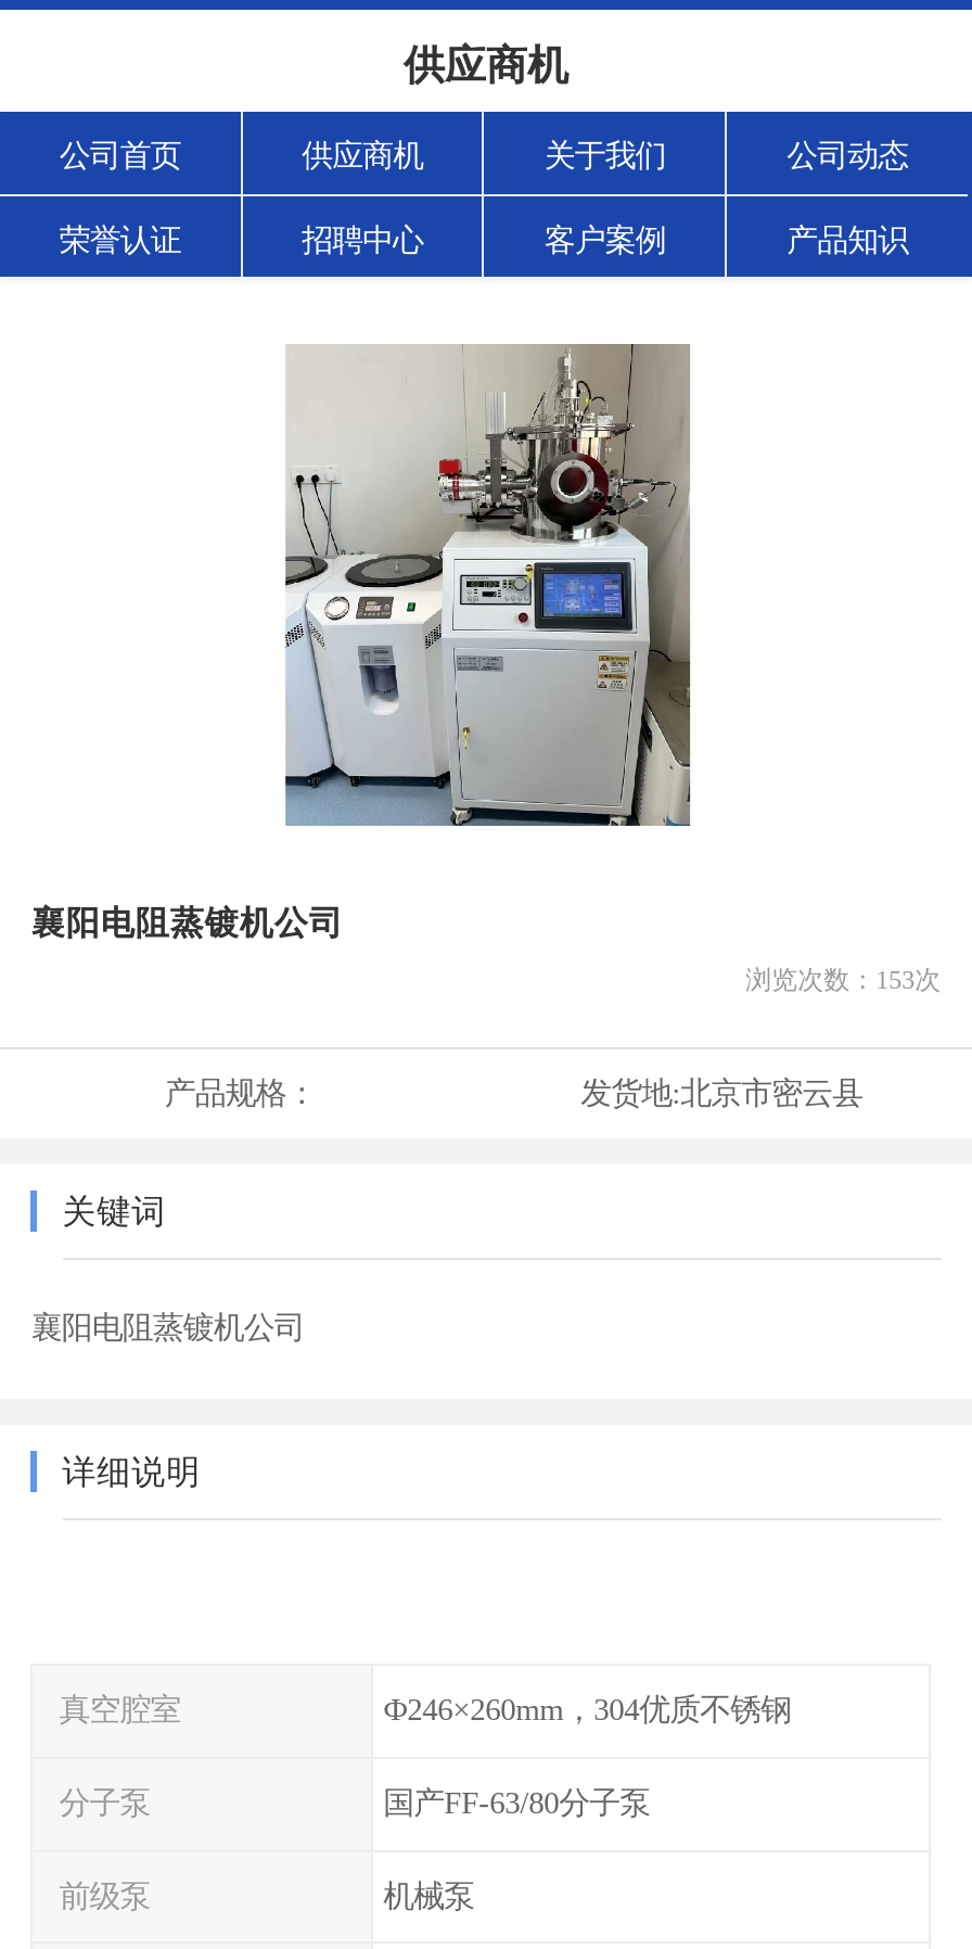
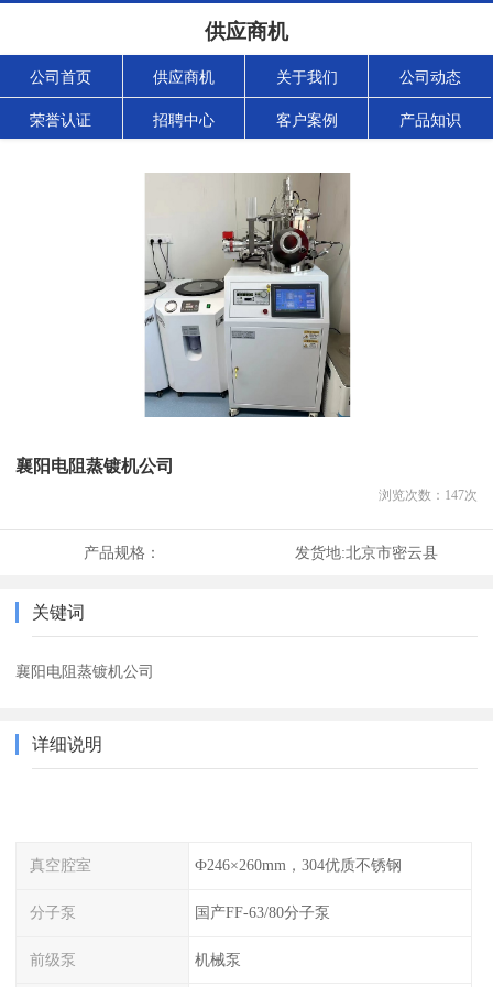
- 浏览次数：153次
+ 浏览次数：147次
